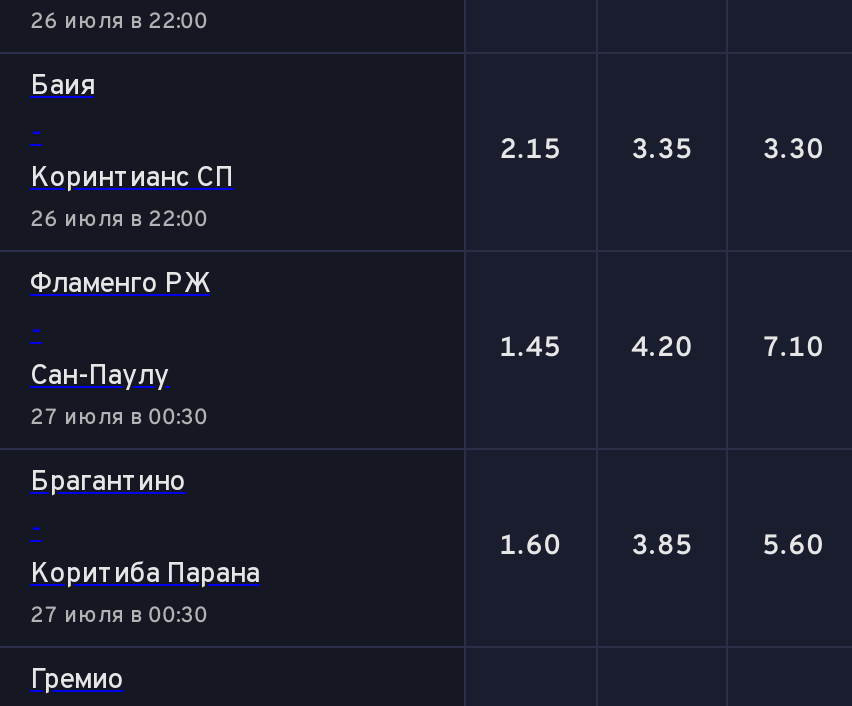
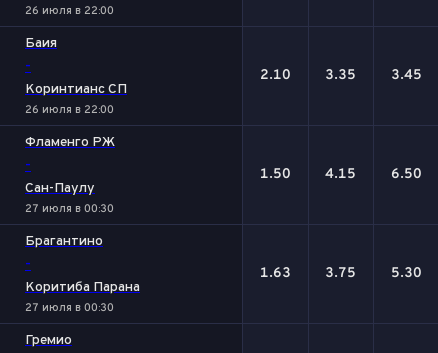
- 2.15
+ 2.10

- 3.30
+ 3.45

- 1.45
+ 1.50

- 4.20
+ 4.15

- 7.10
+ 6.50

- 1.60
+ 1.63

- 3.85
+ 3.75

- 5.60
+ 5.30
